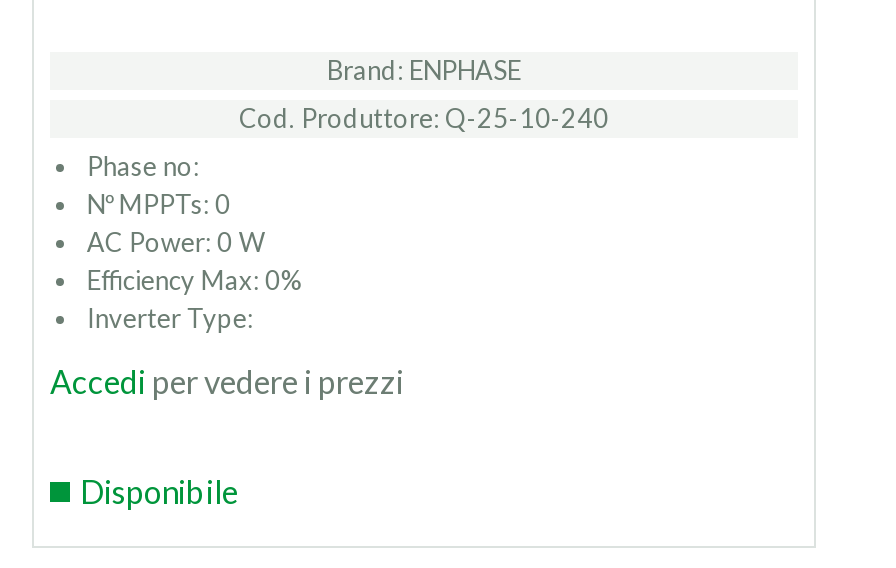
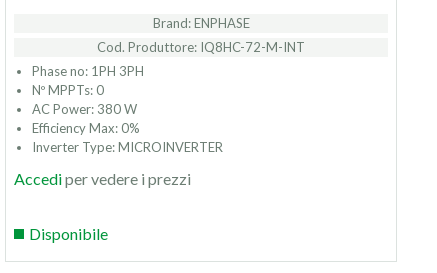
- Cod. Produttore: Q-25-10-240
+ Cod. Produttore: IQ8HC-72-M-INT

- Phase no:
+ Phase no: 1PH 3PH

- AC Power: 0 W
+ AC Power: 380 W

- Inverter Type:
+ Inverter Type: MICROINVERTER
